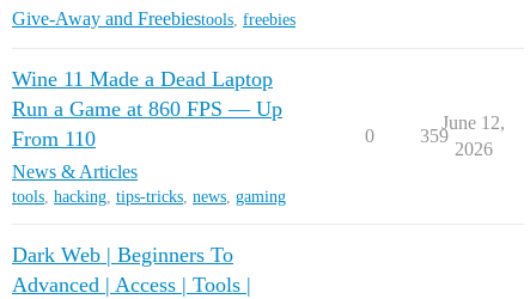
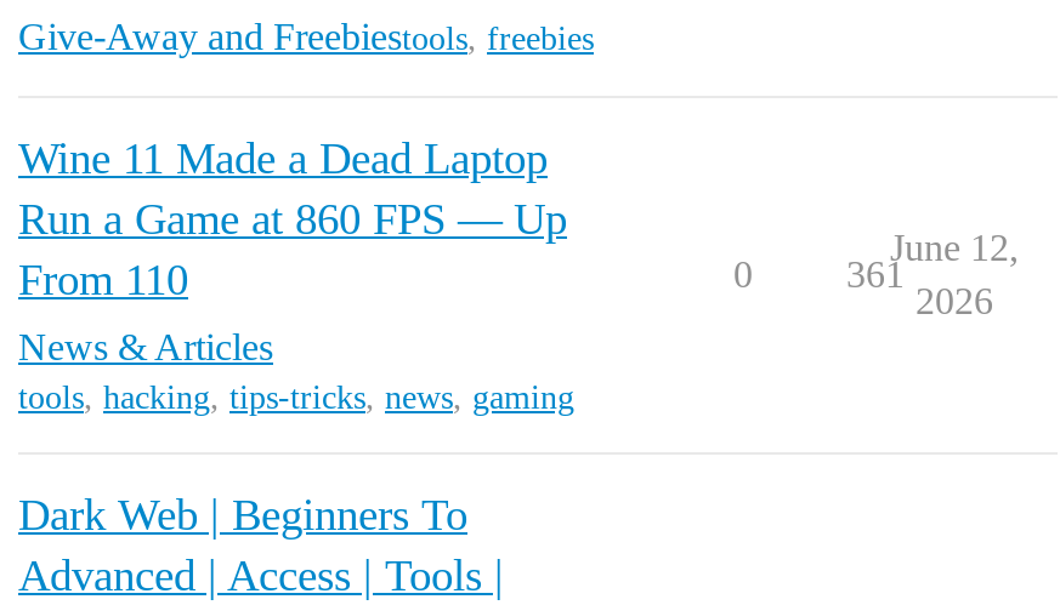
- 359
+ 361
